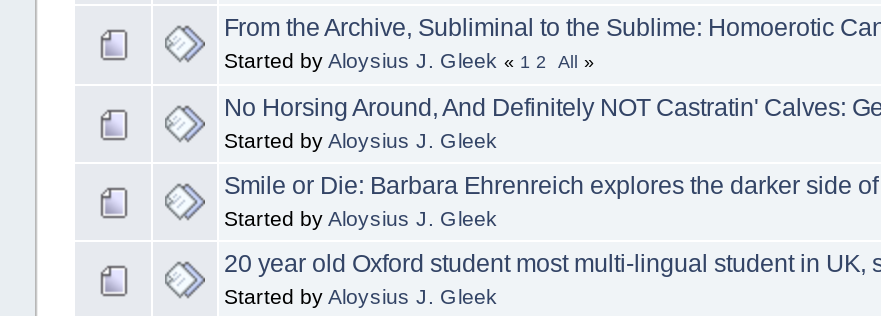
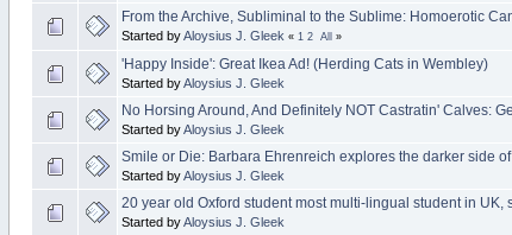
+ 'Happy Inside': Great Ikea Ad! (Herding Cats in Wembley)
+ Started by Aloysius J. Gleek
